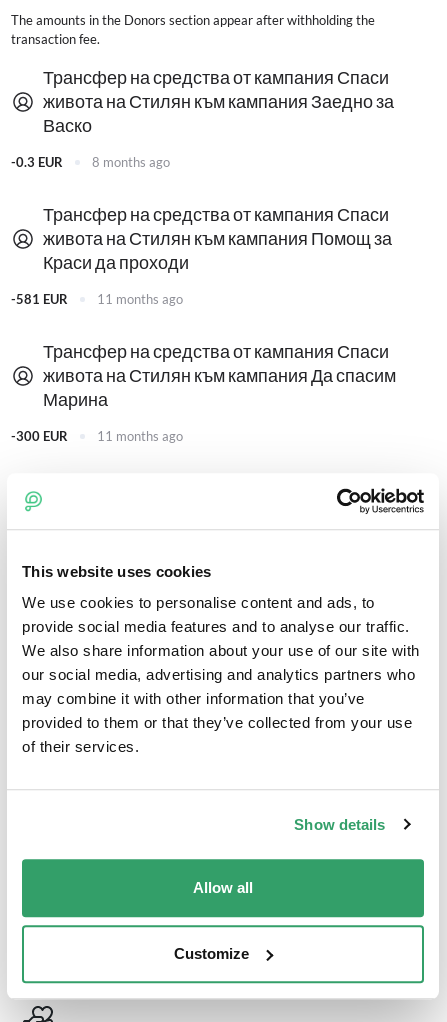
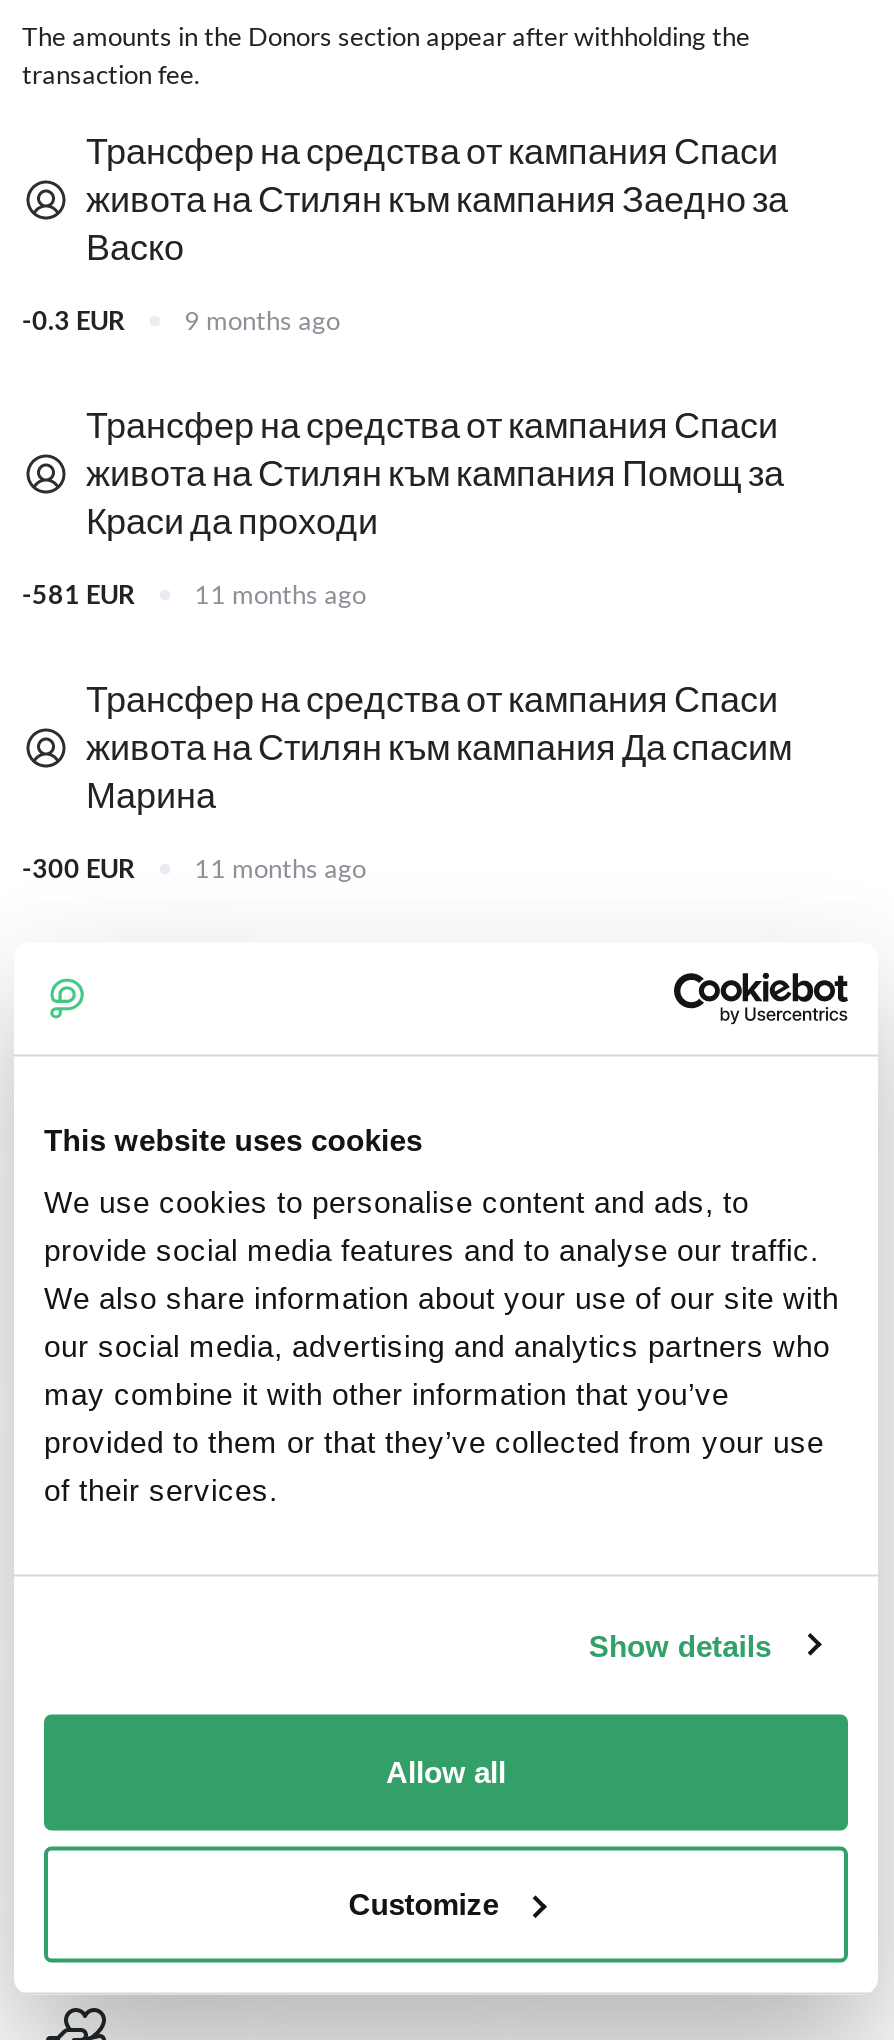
- -0.3 EUR 8 months ago
+ -0.3 EUR 9 months ago
